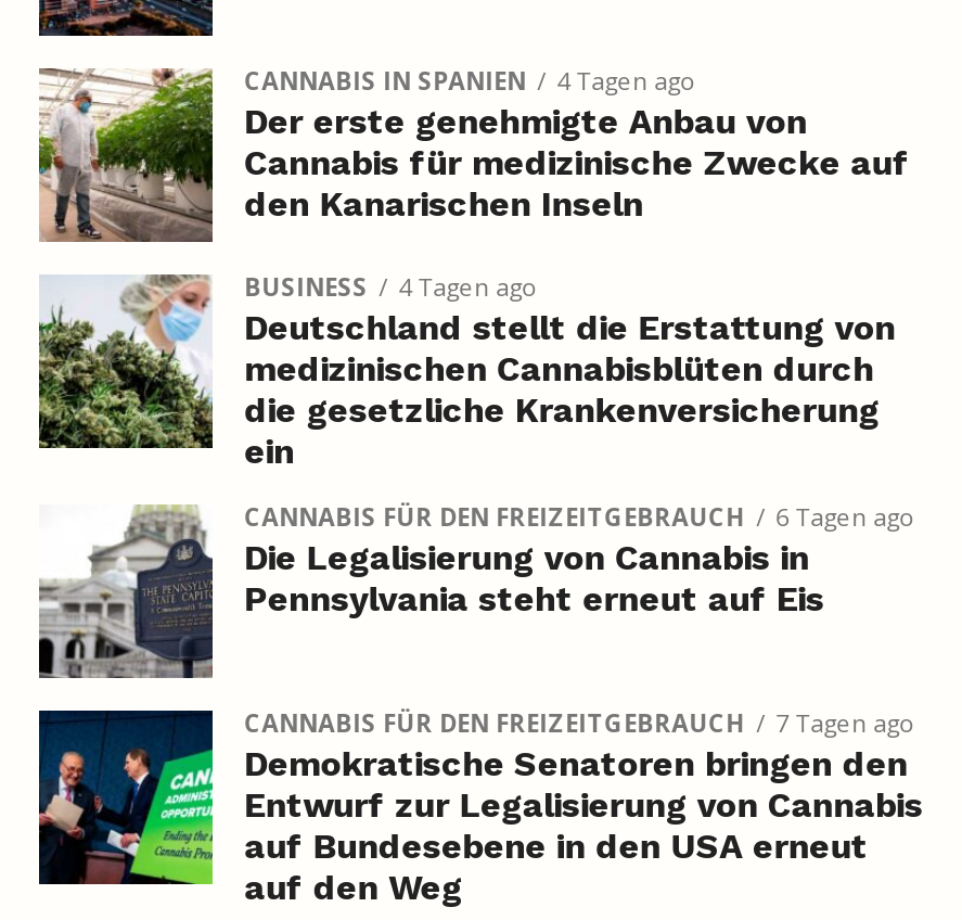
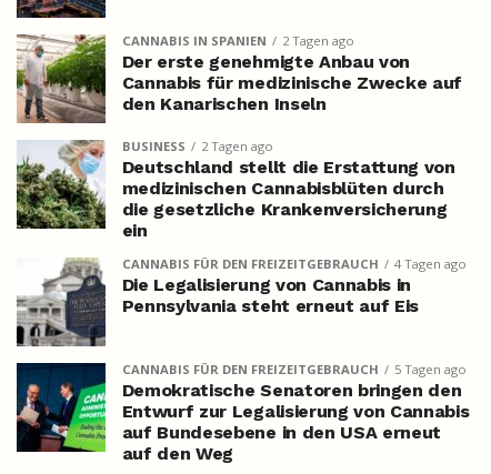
- CANNABIS IN SPANIEN 4 Tagen ago
+ CANNABIS IN SPANIEN 2 Tagen ago

- BUSINESS 4 Tagen ago
+ BUSINESS 2 Tagen ago

- CANNABIS FÜR DEN FREIZEITGEBRAUCH 6 Tagen ago
+ CANNABIS FÜR DEN FREIZEITGEBRAUCH 4 Tagen ago

- CANNABIS FÜR DEN FREIZEITGEBRAUCH 7 Tagen ago
+ CANNABIS FÜR DEN FREIZEITGEBRAUCH 5 Tagen ago
